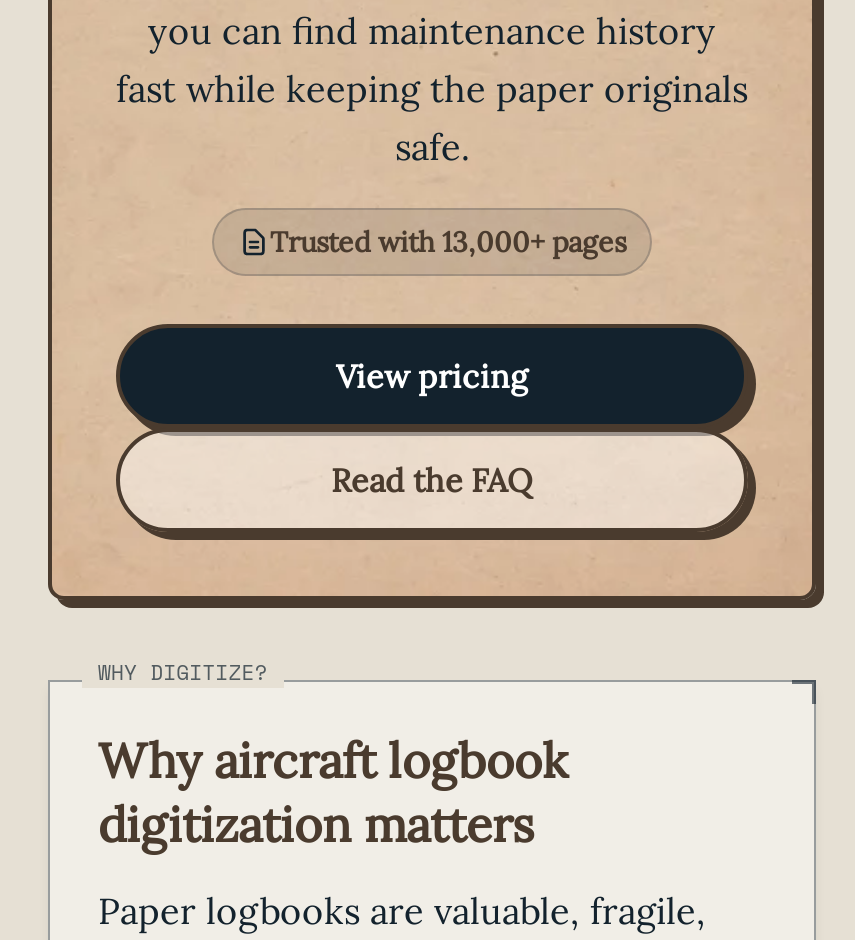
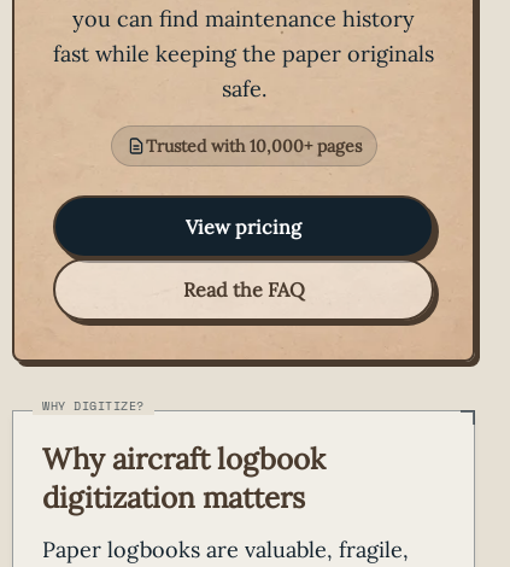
- Trusted with 13,000+ pages
+ Trusted with 10,000+ pages
